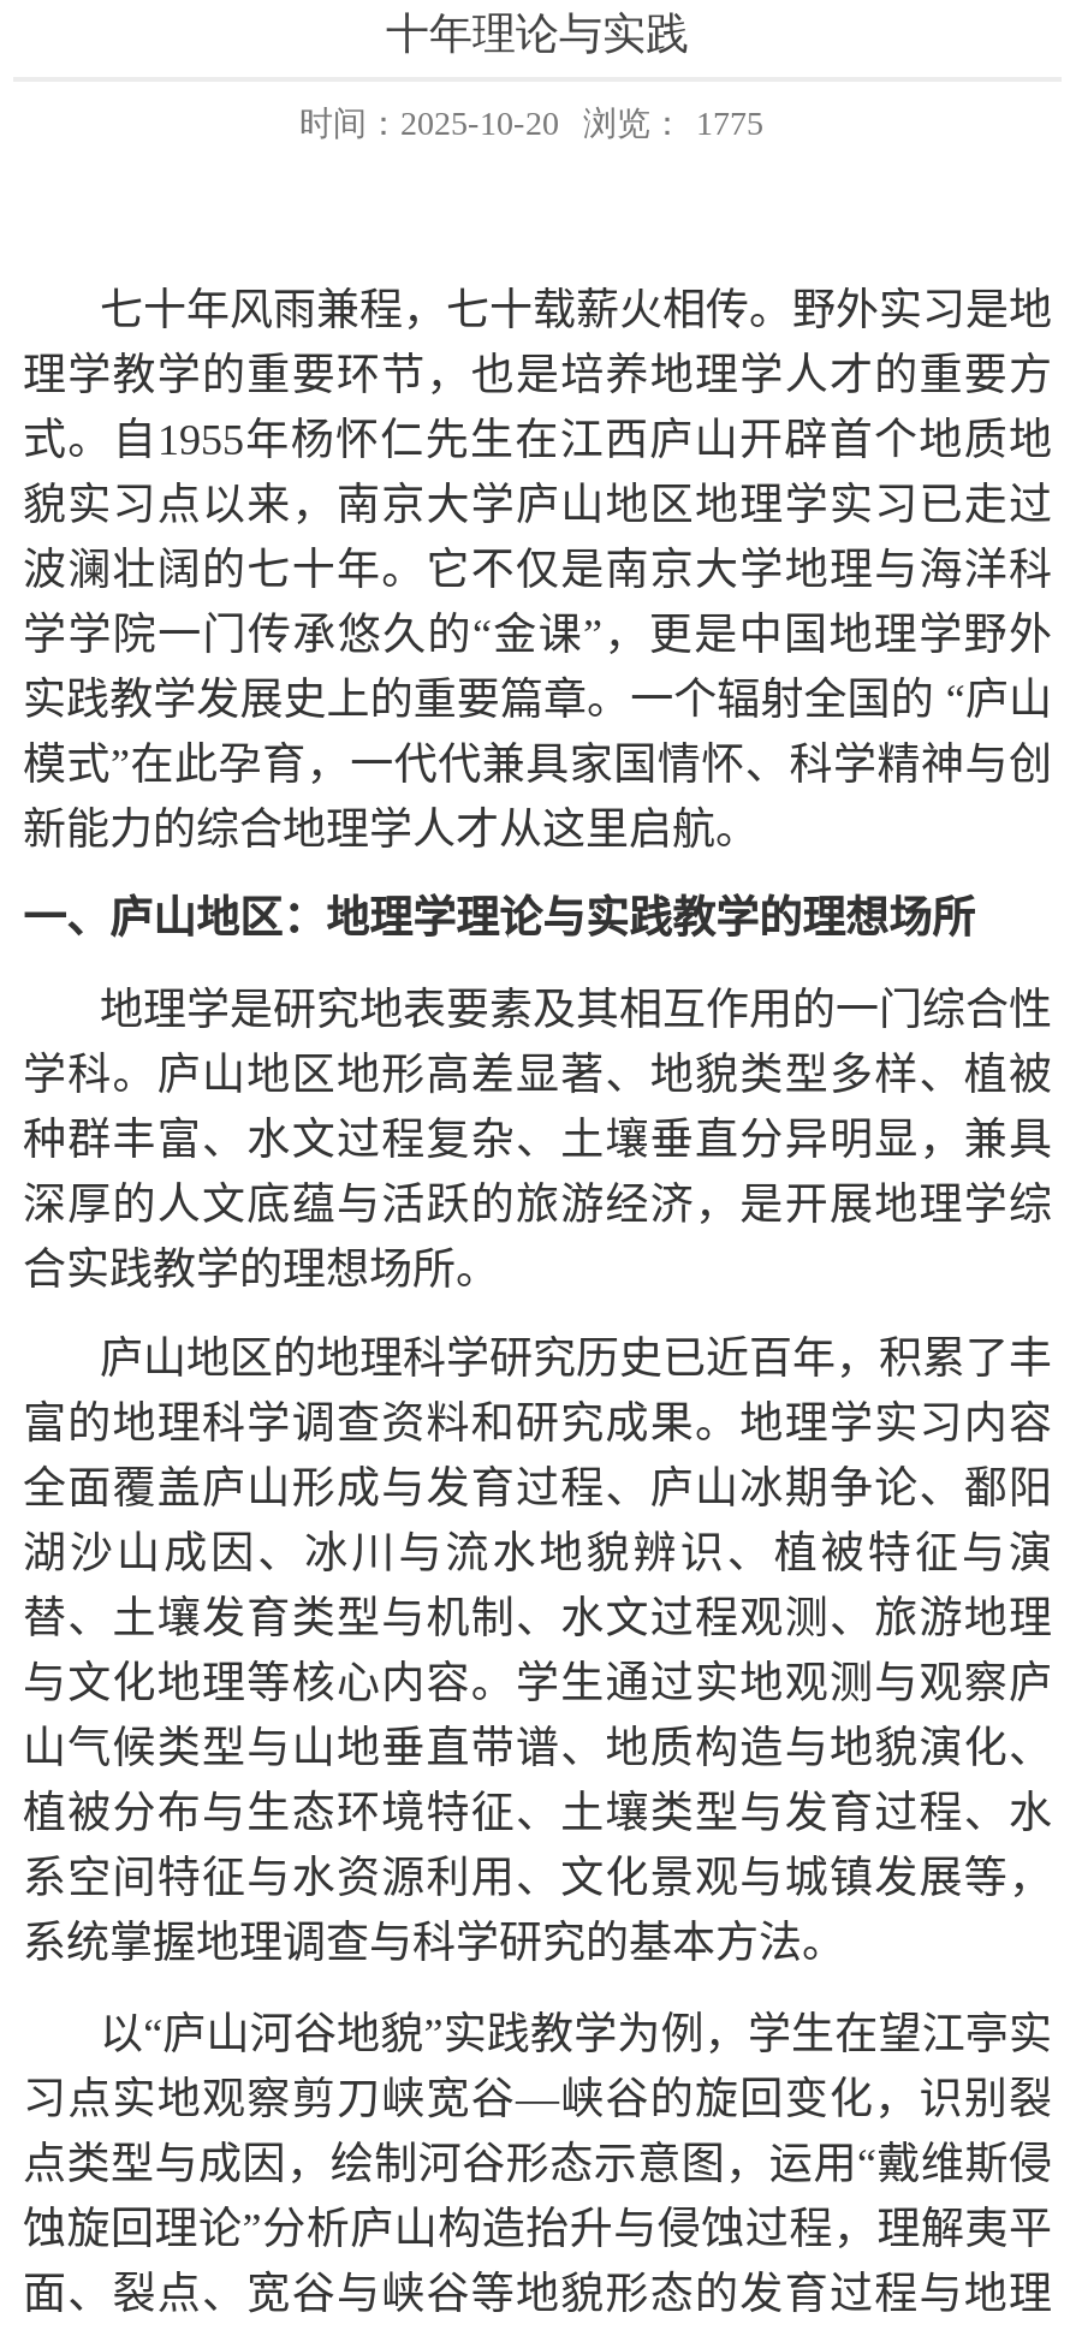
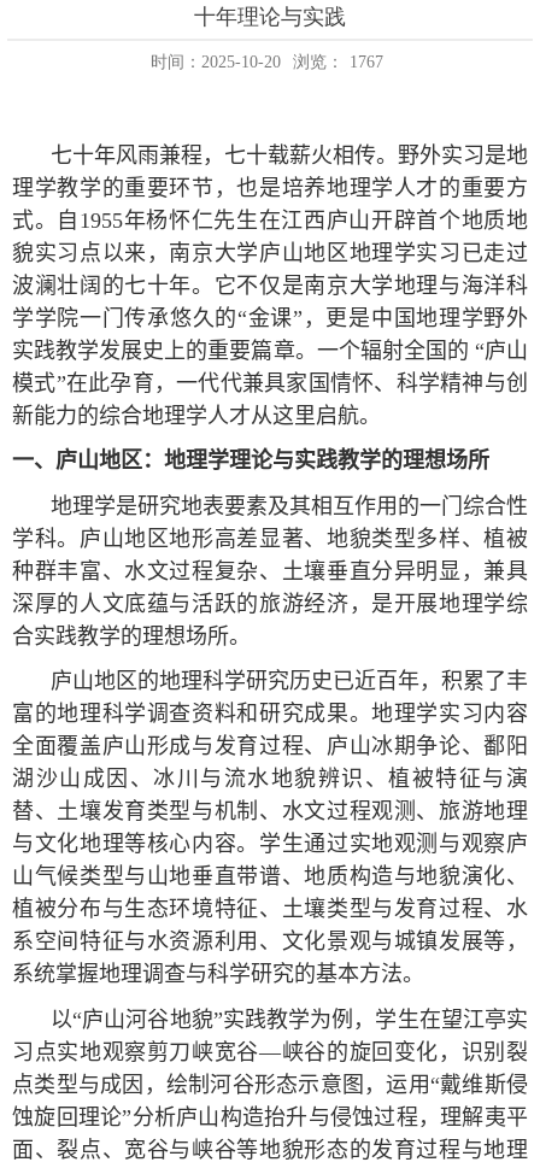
- 时间：2025-10-20 浏览： 1775
+ 时间：2025-10-20 浏览： 1767
